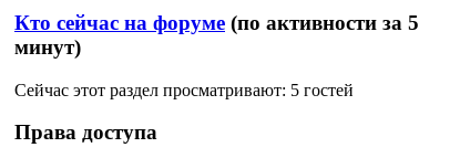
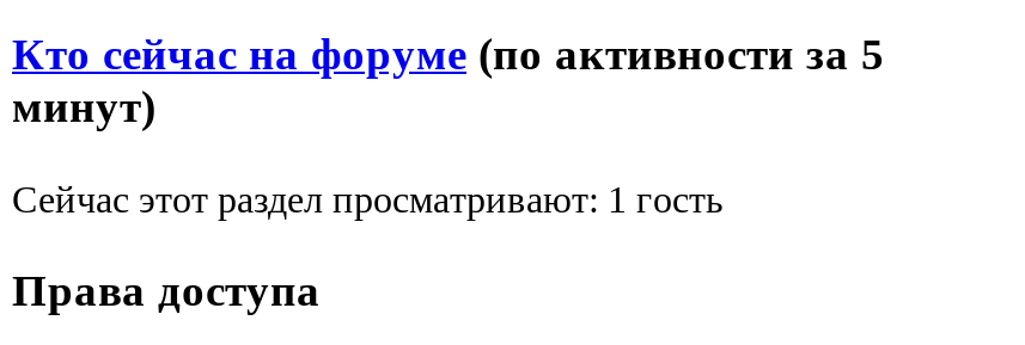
- Сейчас этот раздел просматривают: 5 гостей
+ Сейчас этот раздел просматривают: 1 гость
